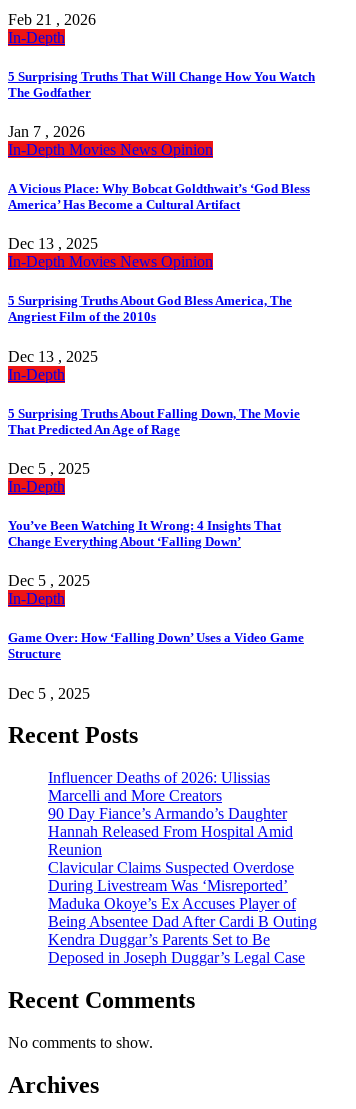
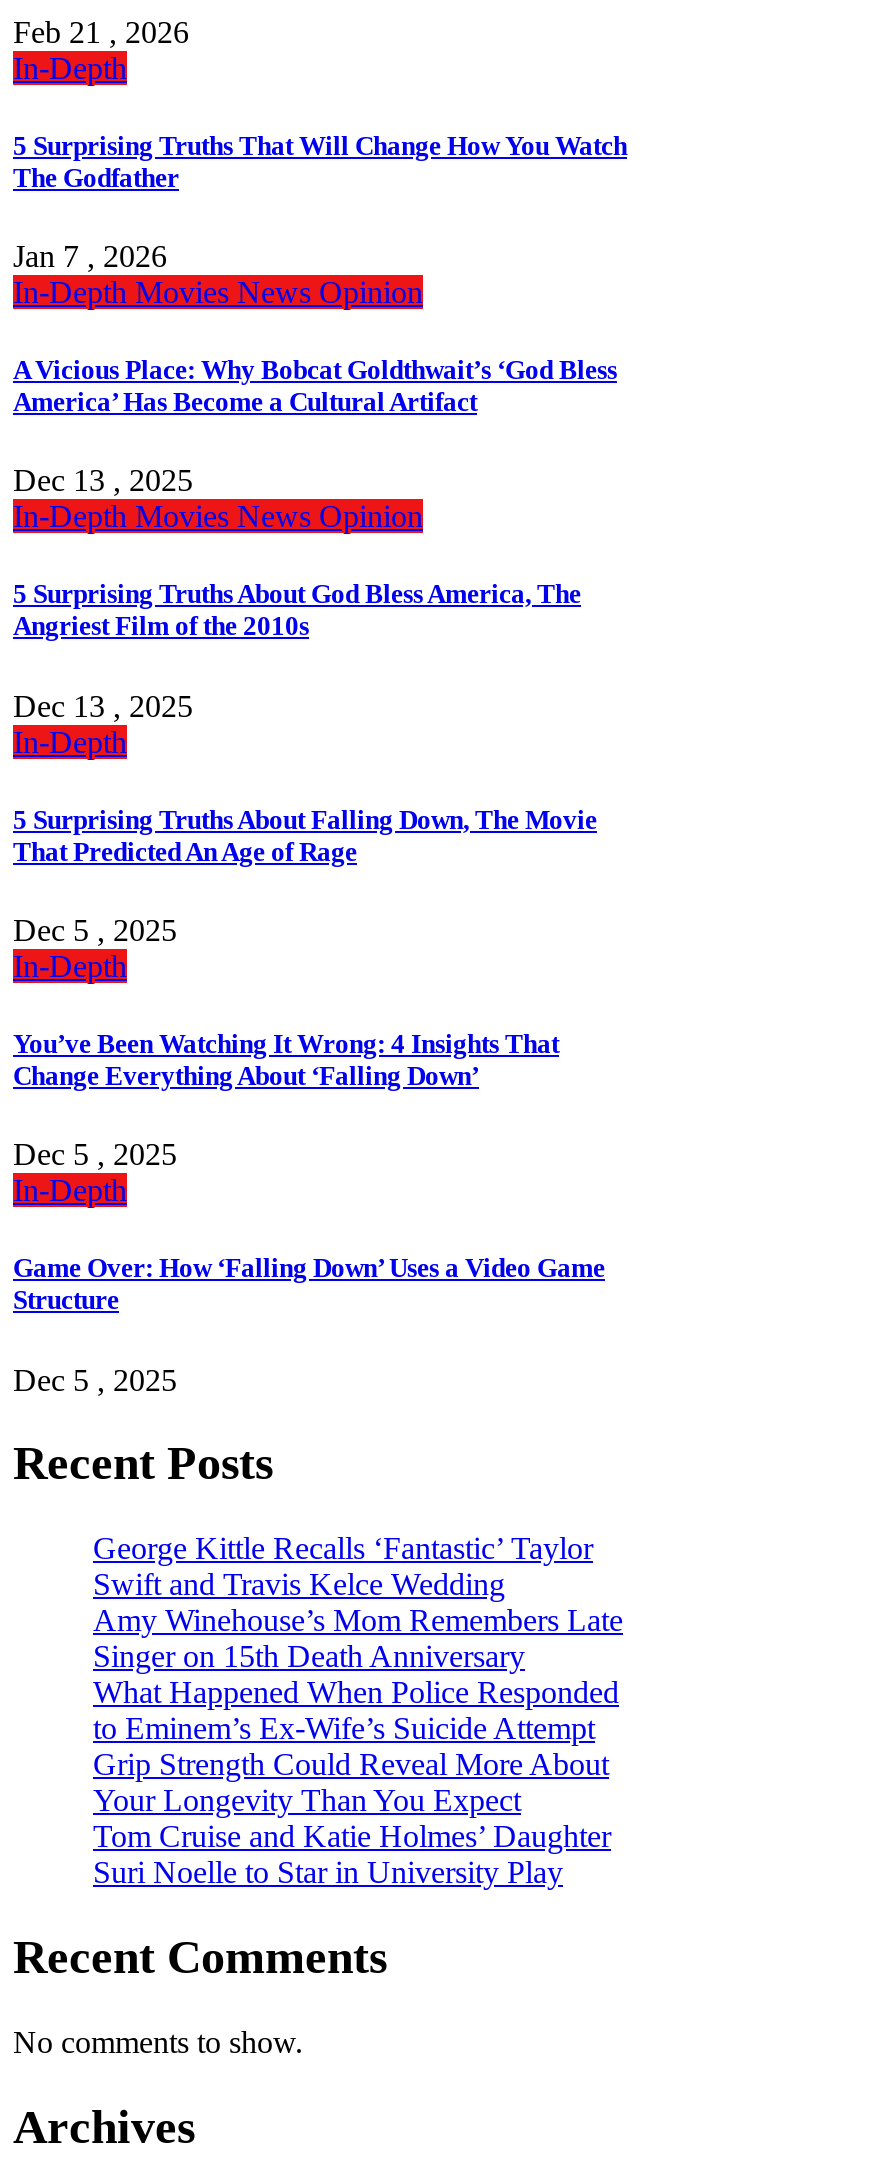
- Influencer Deaths of 2026: Ulissias
- Marcelli and More Creators
- 90 Day Fiance’s Armando’s Daughter
- Hannah Released From Hospital Amid
- Reunion
- Clavicular Claims Suspected Overdose
- During Livestream Was ‘Misreported’
- Maduka Okoye’s Ex Accuses Player of
- Being Absentee Dad After Cardi B Outing
- Kendra Duggar’s Parents Set to Be
- Deposed in Joseph Duggar’s Legal Case
+ George Kittle Recalls ‘Fantastic’ Taylor
+ Swift and Travis Kelce Wedding
+ Amy Winehouse’s Mom Remembers Late
+ Singer on 15th Death Anniversary
+ What Happened When Police Responded
+ to Eminem’s Ex-Wife’s Suicide Attempt
+ Grip Strength Could Reveal More About
+ Your Longevity Than You Expect
+ Tom Cruise and Katie Holmes’ Daughter
+ Suri Noelle to Star in University Play
